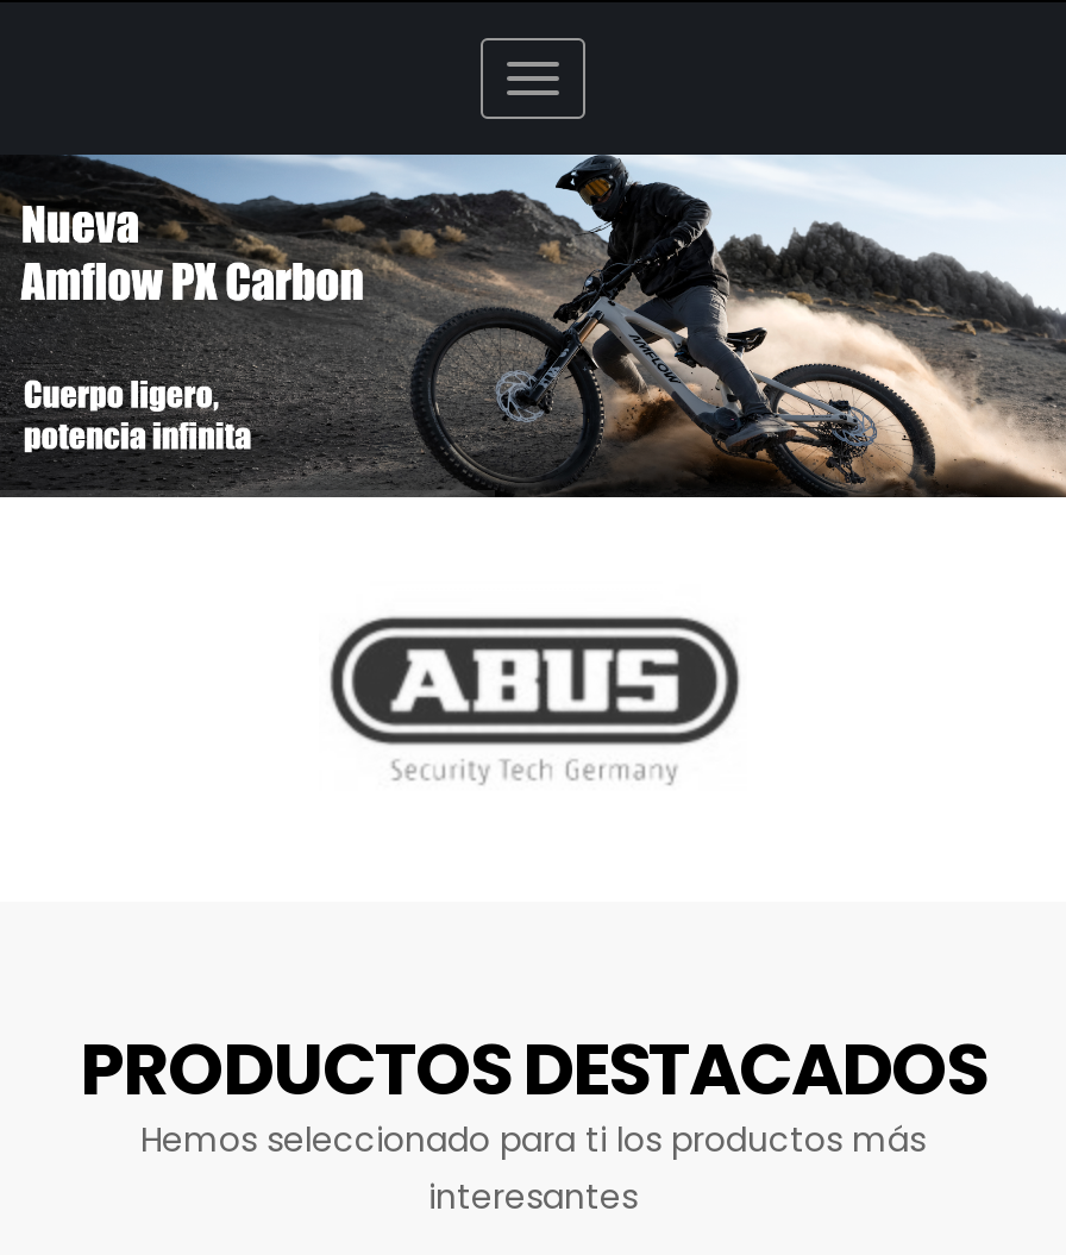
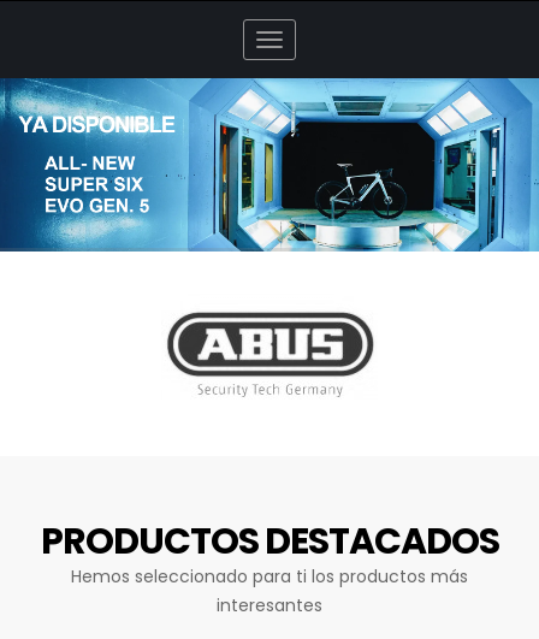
- [image]
+ [image]
